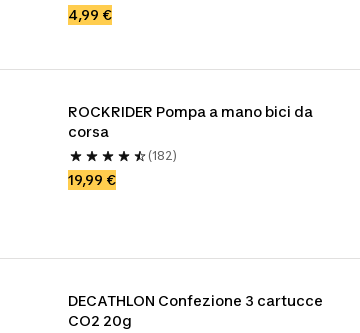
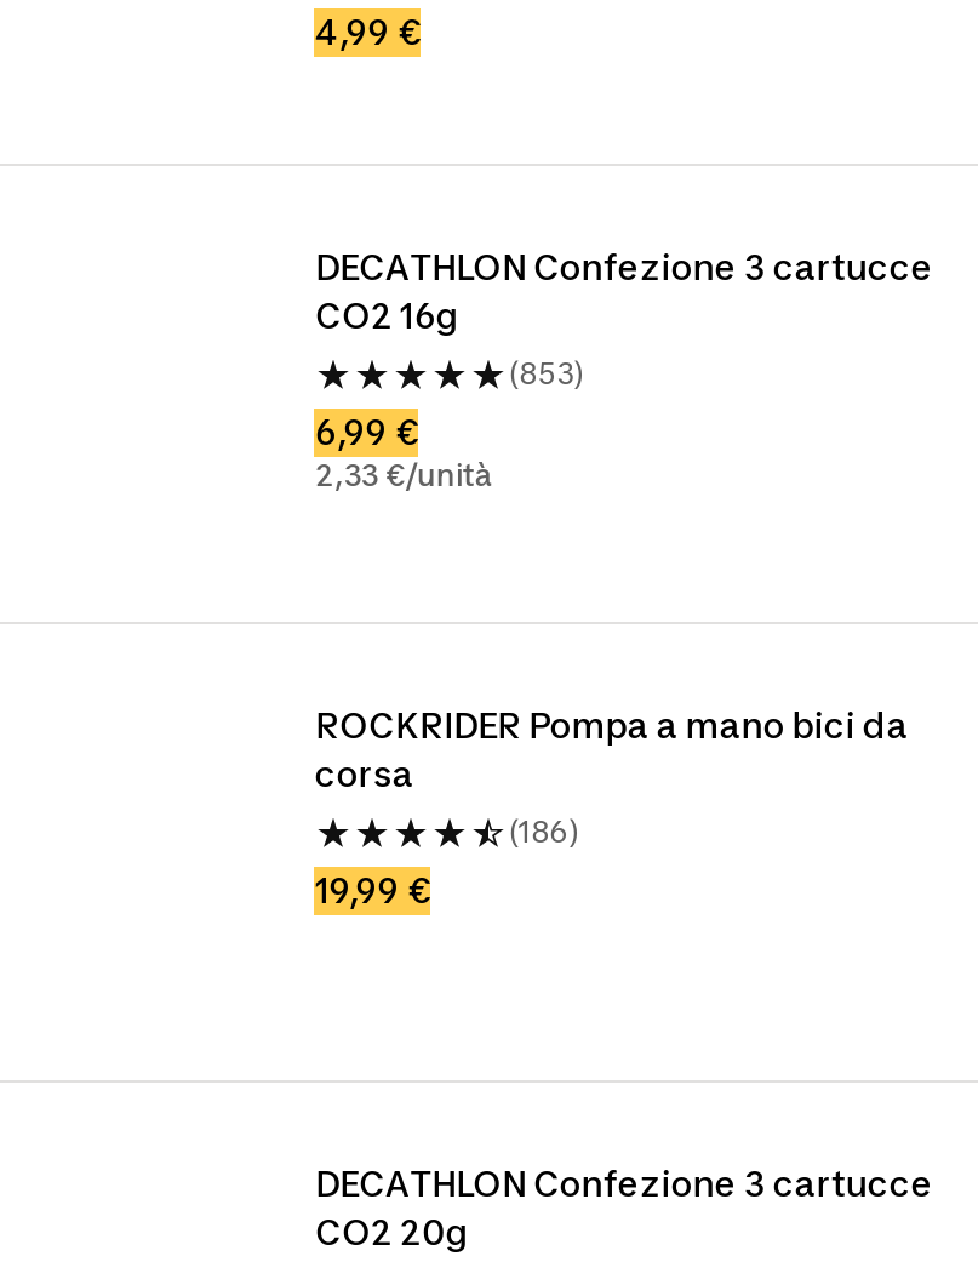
+ DECATHLON Confezione 3 cartucce
+ CO2 16g
+ (853)
+ 6,99 €
+ 2,33 €/unità

- (182)
+ (186)
